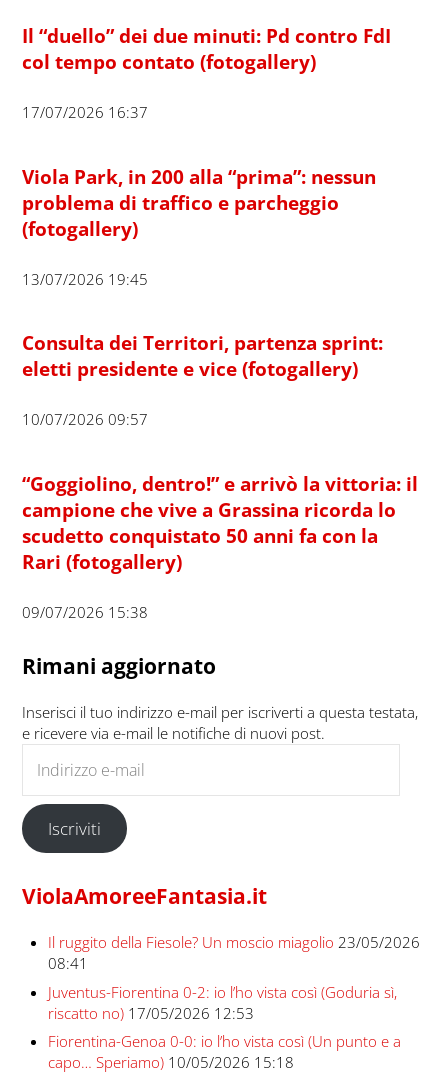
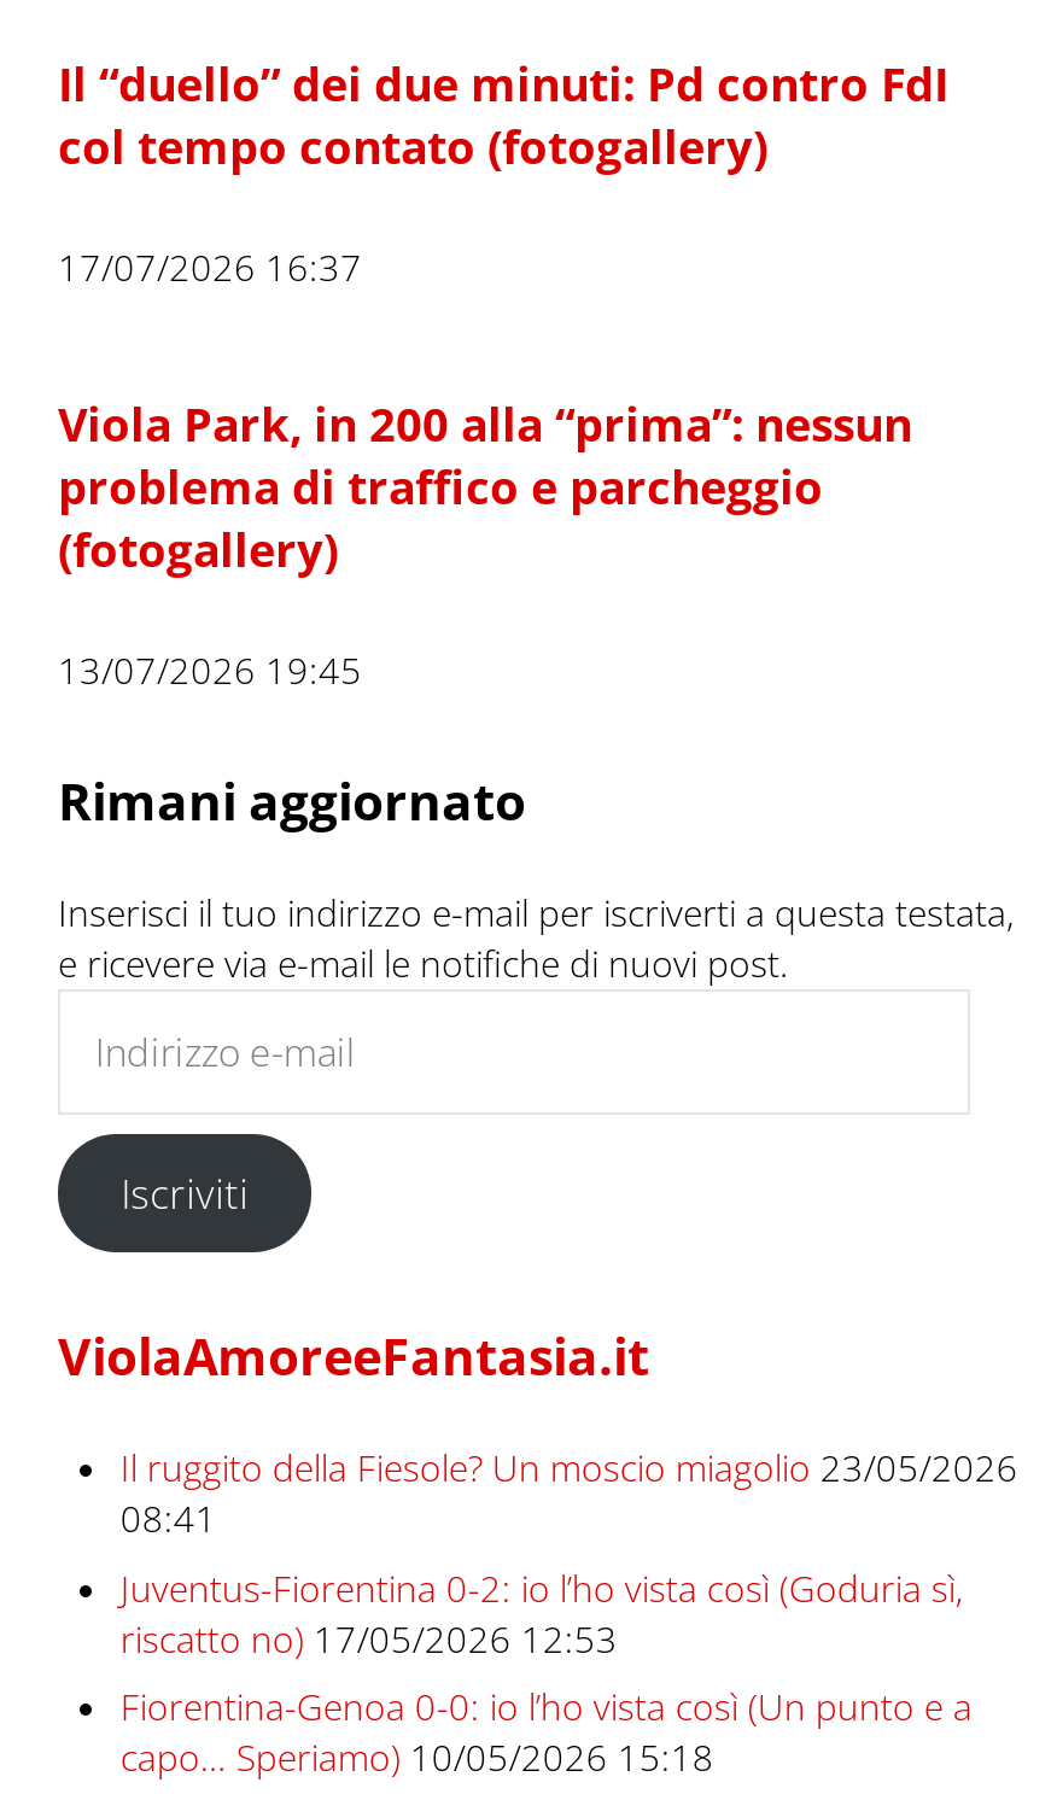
- Consulta dei Territori, partenza sprint:
- eletti presidente e vice (fotogallery)
- 10/07/2026 09:57
- “Goggiolino, dentro!” e arrivò la vittoria: il
- campione che vive a Grassina ricorda lo
- scudetto conquistato 50 anni fa con la
- Rari (fotogallery)
- 09/07/2026 15:38
